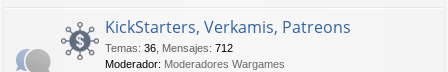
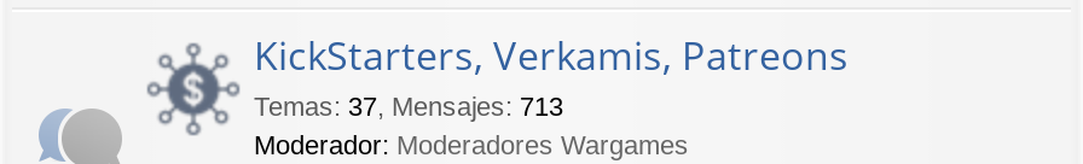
- Temas: 36, Mensajes: 712
+ Temas: 37, Mensajes: 713
